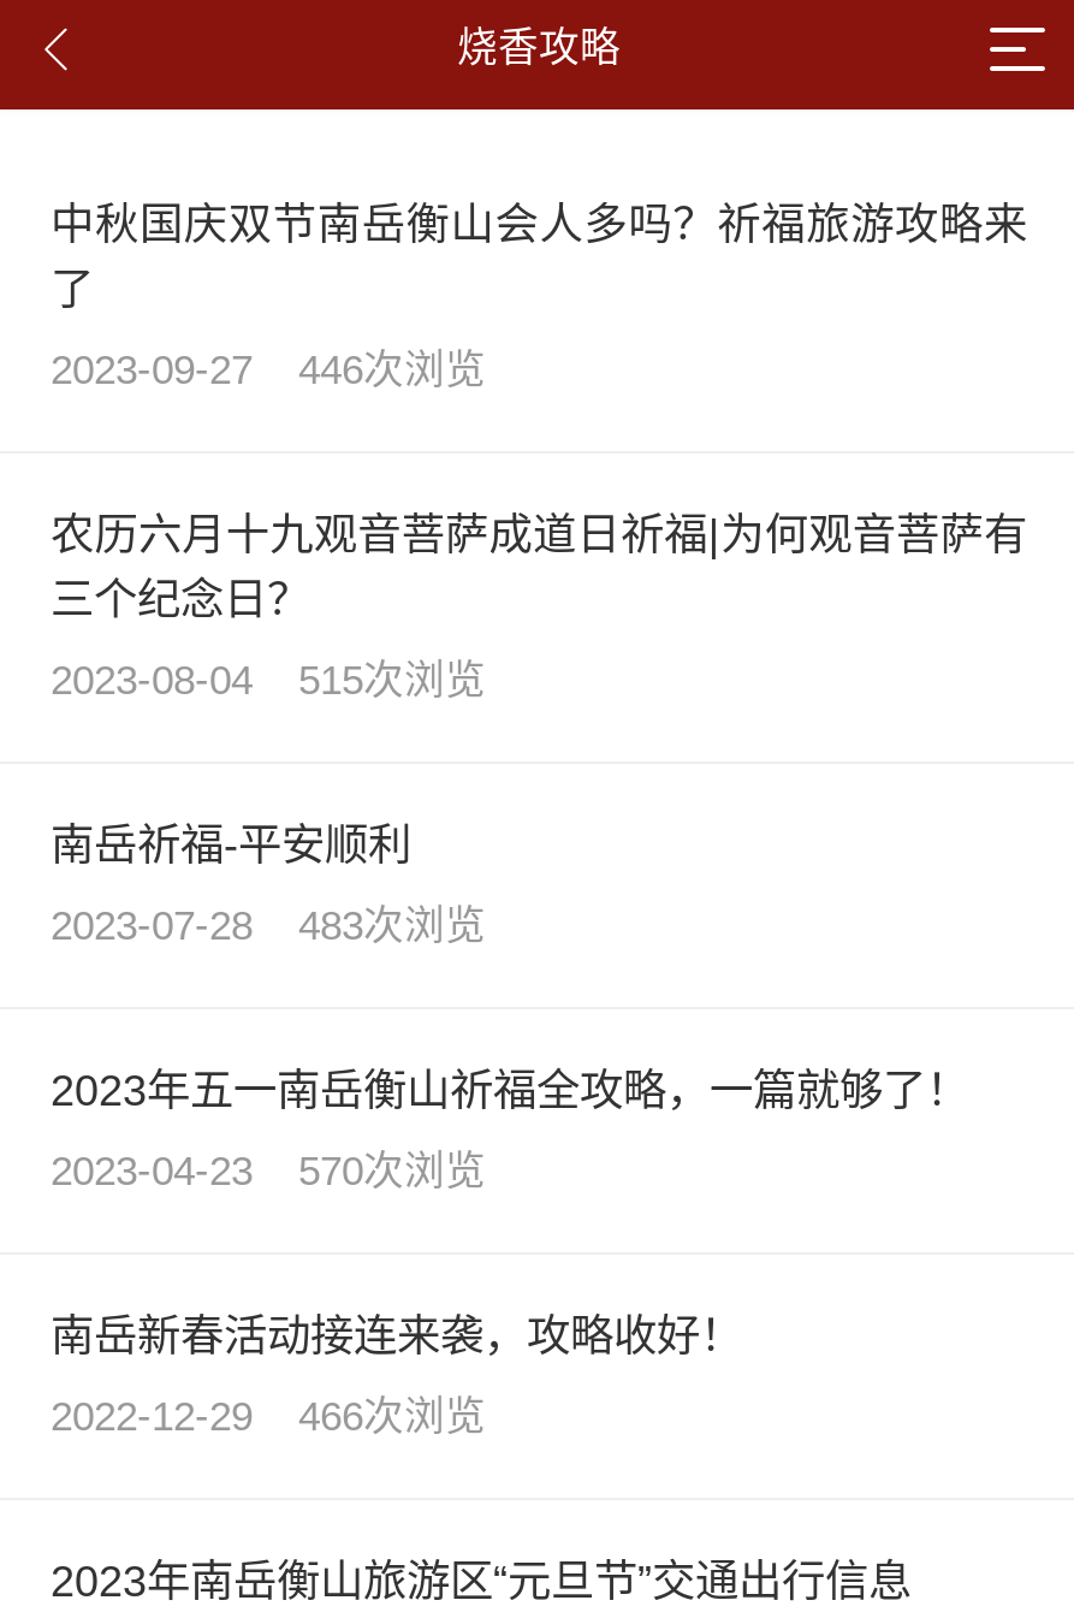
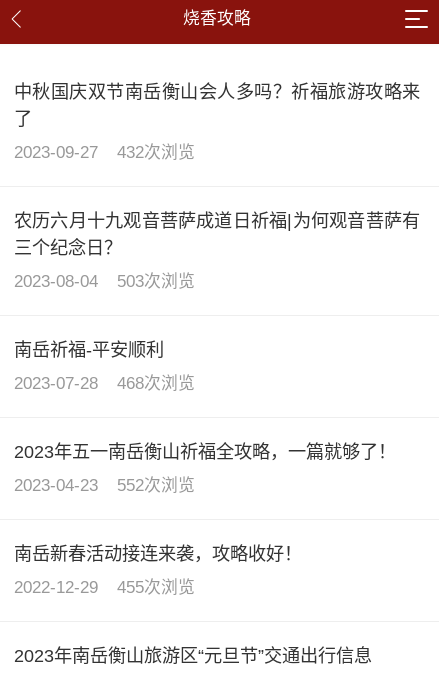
- 2023-09-27 446次浏览
+ 2023-09-27 432次浏览

- 2023-08-04 515次浏览
+ 2023-08-04 503次浏览

- 2023-07-28 483次浏览
+ 2023-07-28 468次浏览

- 2023-04-23 570次浏览
+ 2023-04-23 552次浏览

- 2022-12-29 466次浏览
+ 2022-12-29 455次浏览
